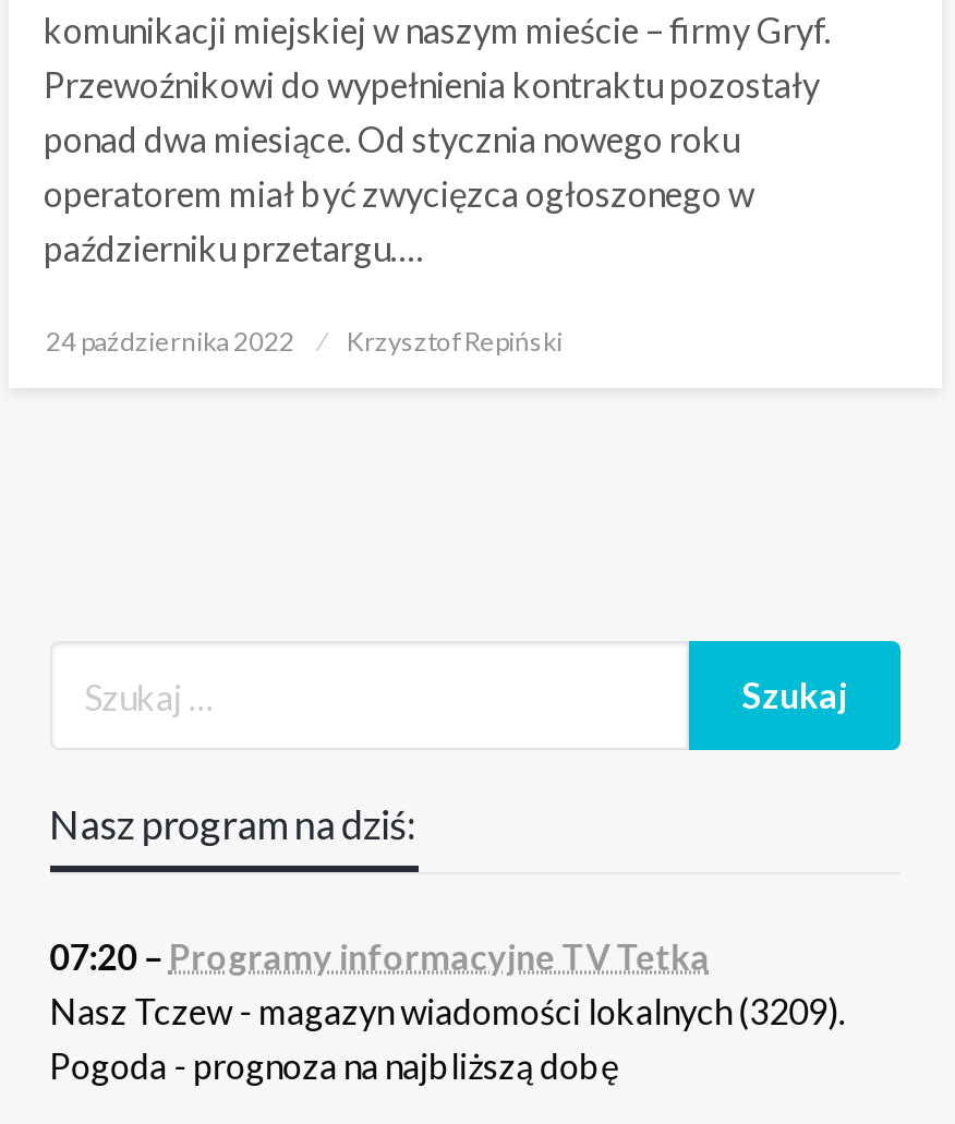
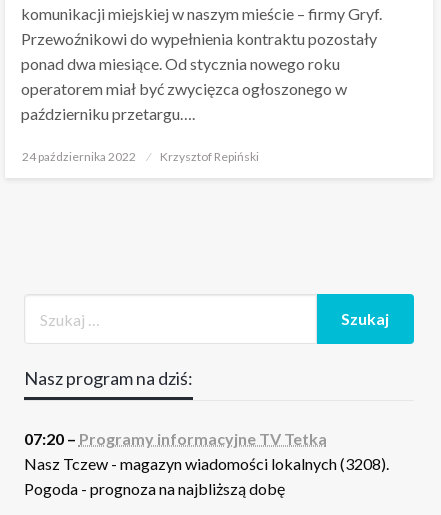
- Nasz Tczew - magazyn wiadomości lokalnych (3209).
+ Nasz Tczew - magazyn wiadomości lokalnych (3208).
